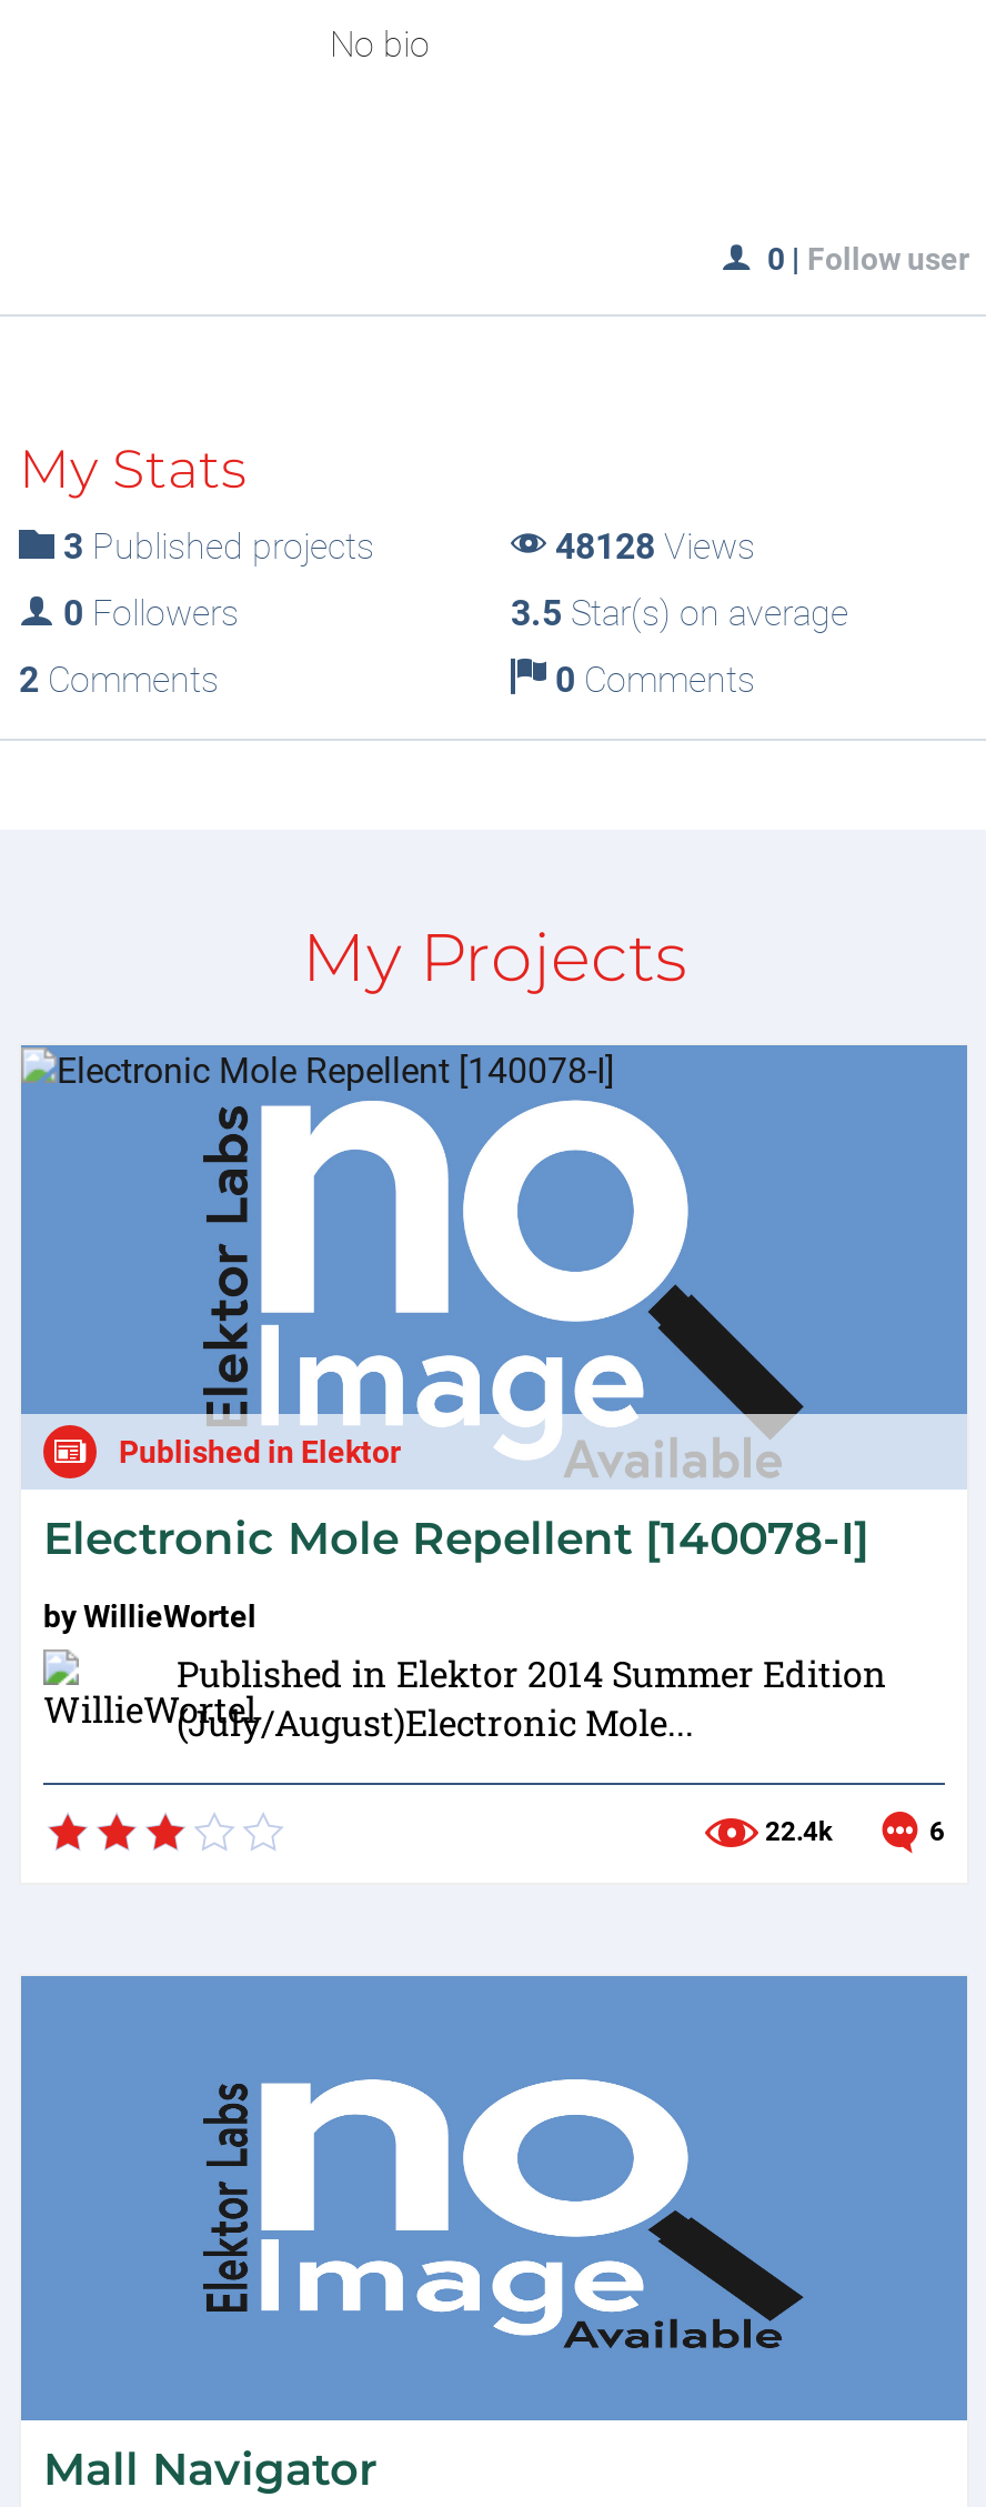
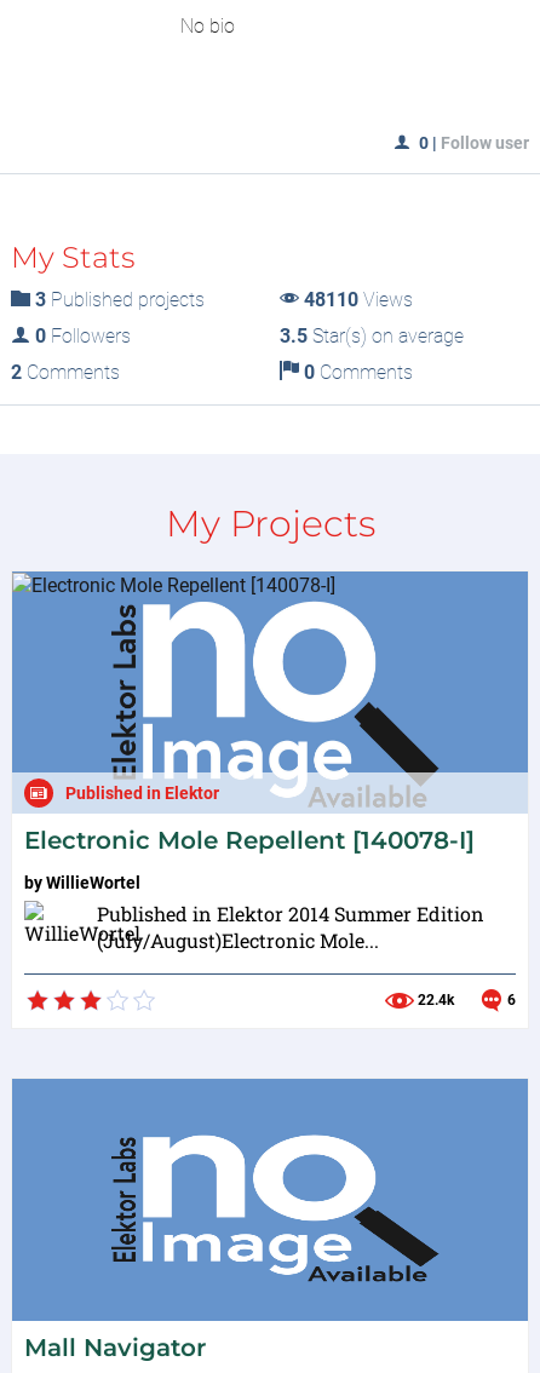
- 48128 Views
+ 48110 Views
